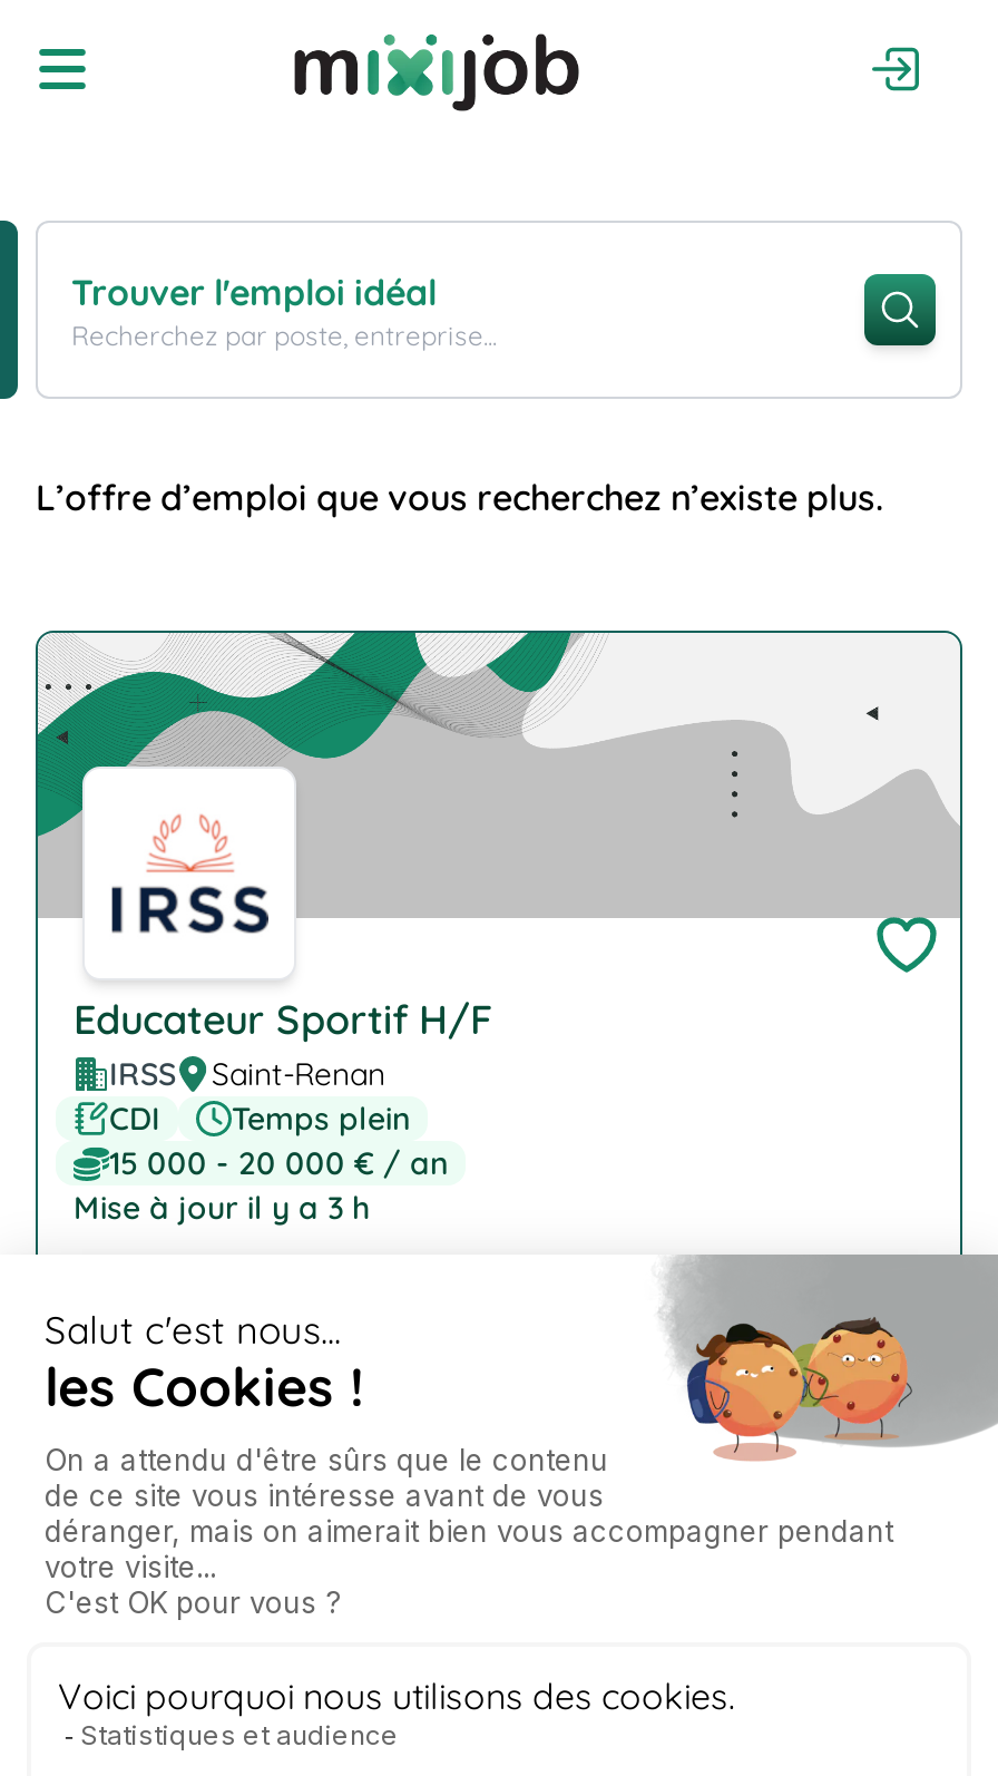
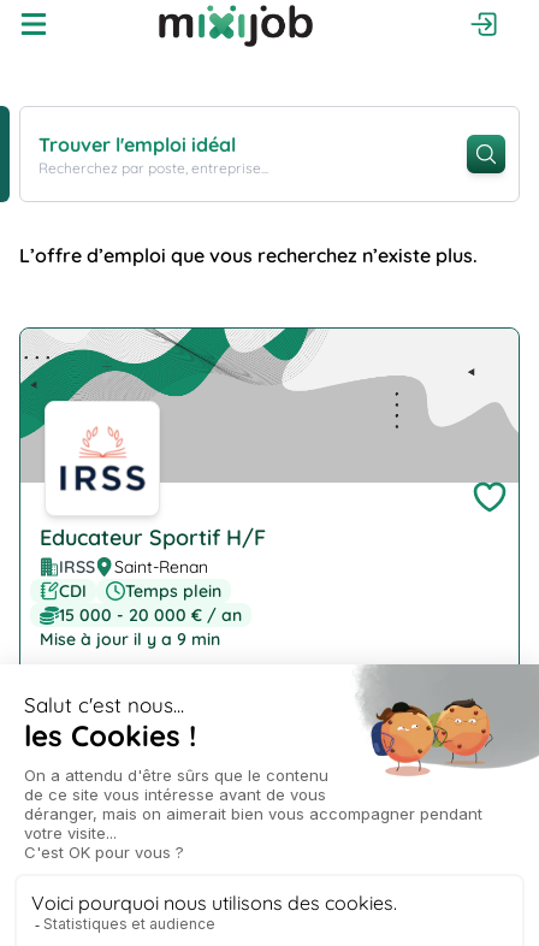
- Mise à jour il y a 3 h
+ Mise à jour il y a 9 min
